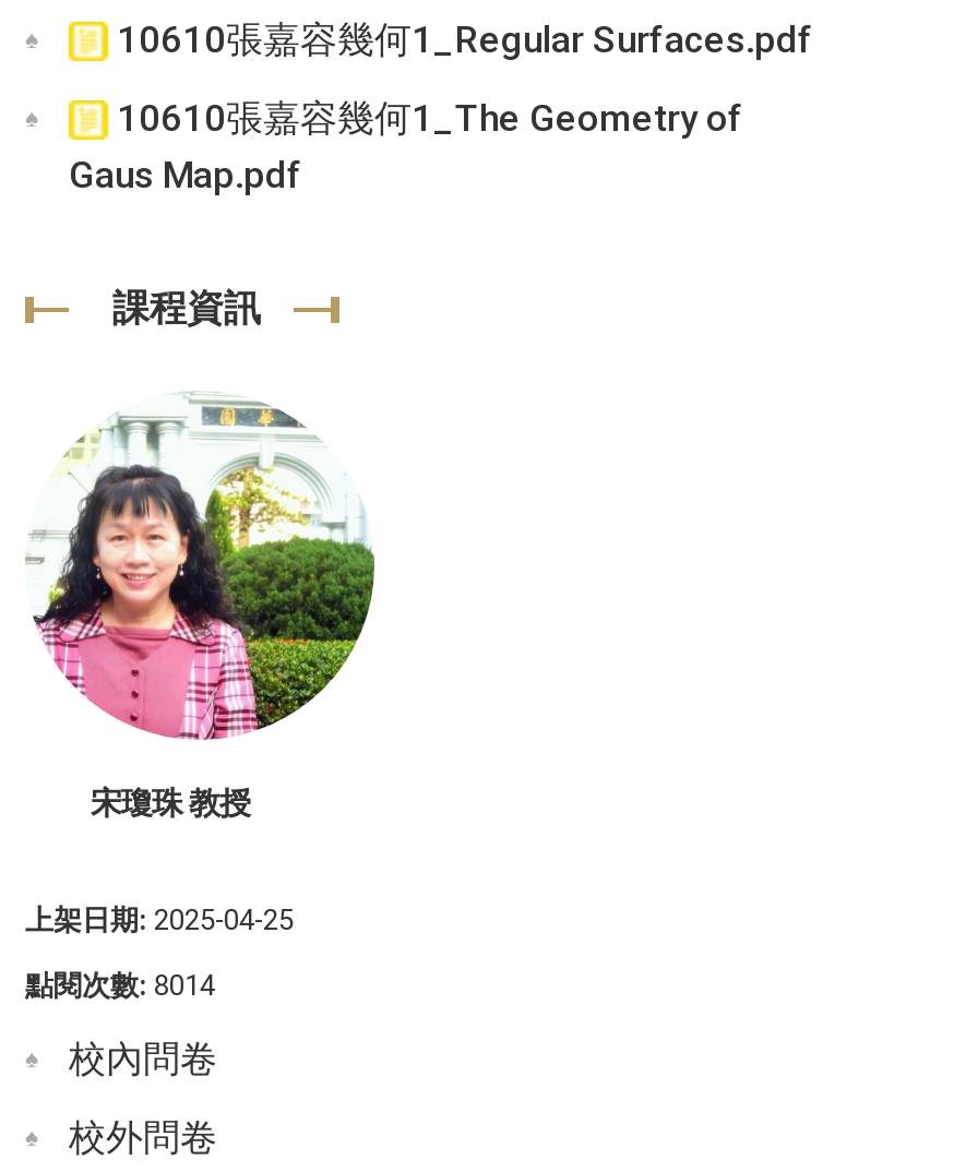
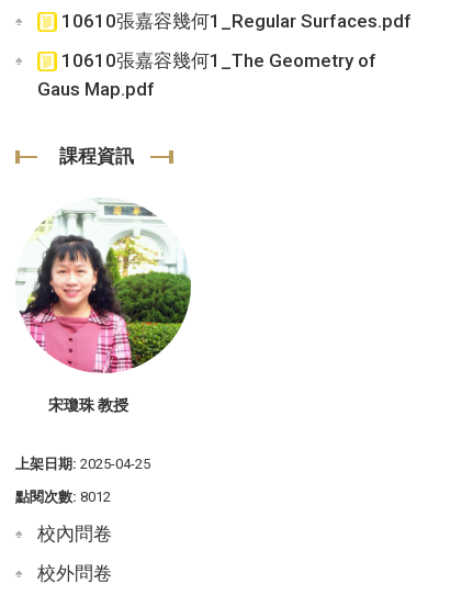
- 點閱次數: 8014
+ 點閱次數: 8012
